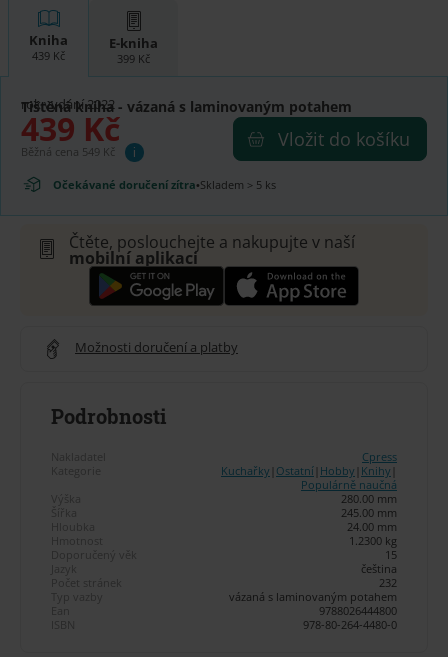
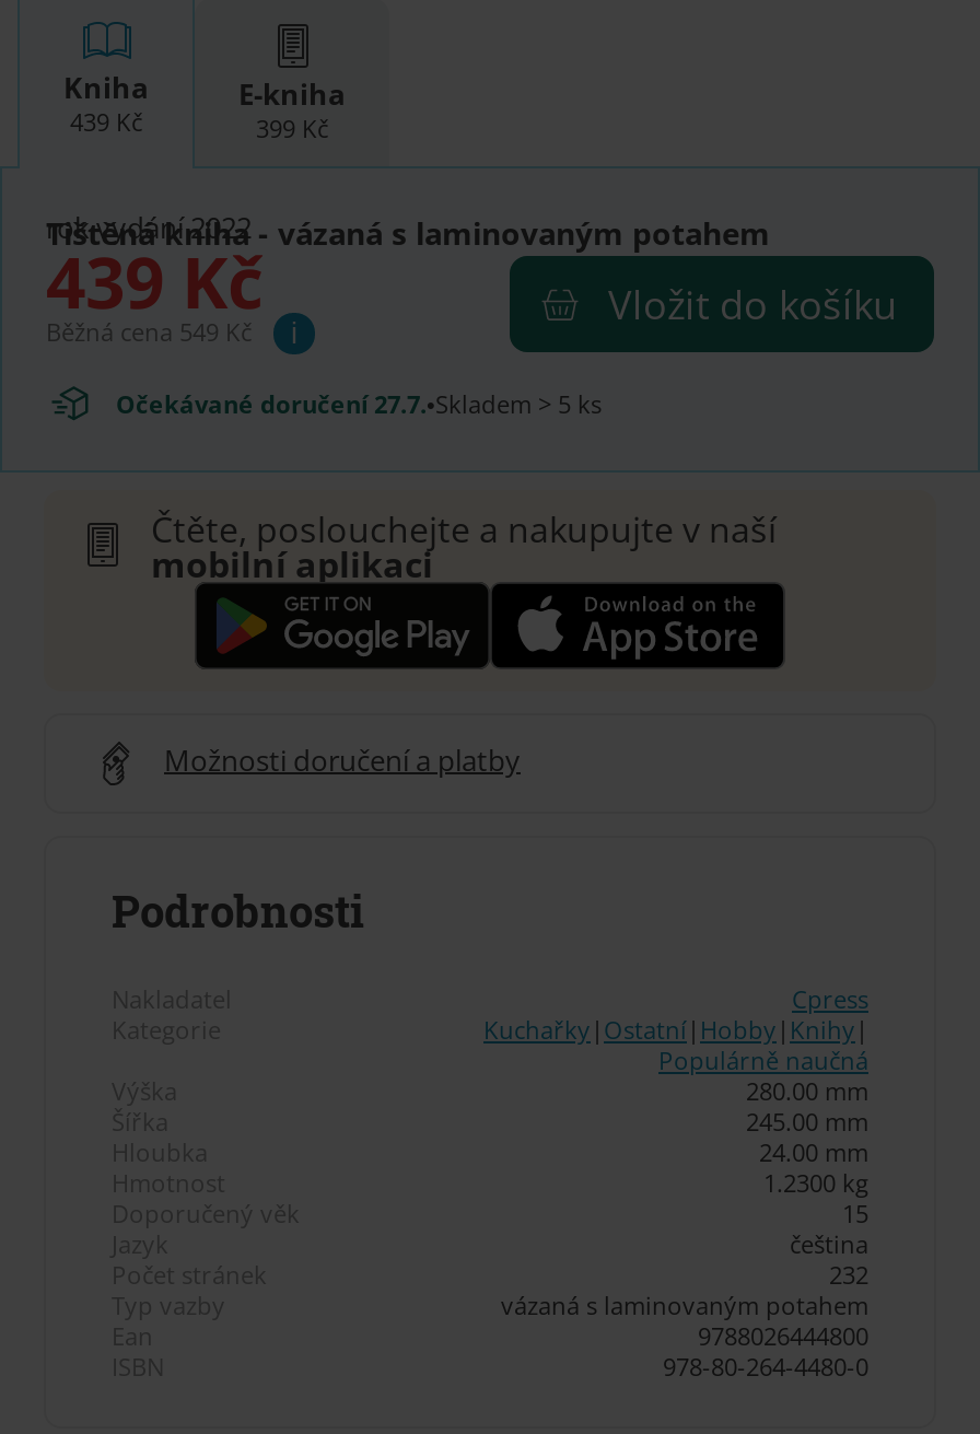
- Očekávané doručení zítra•Skladem > 5 ks
+ Očekávané doručení 27.7.•Skladem > 5 ks
